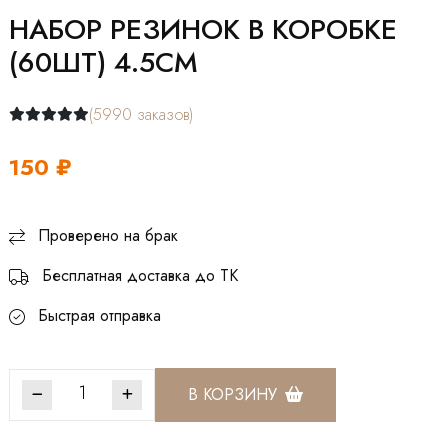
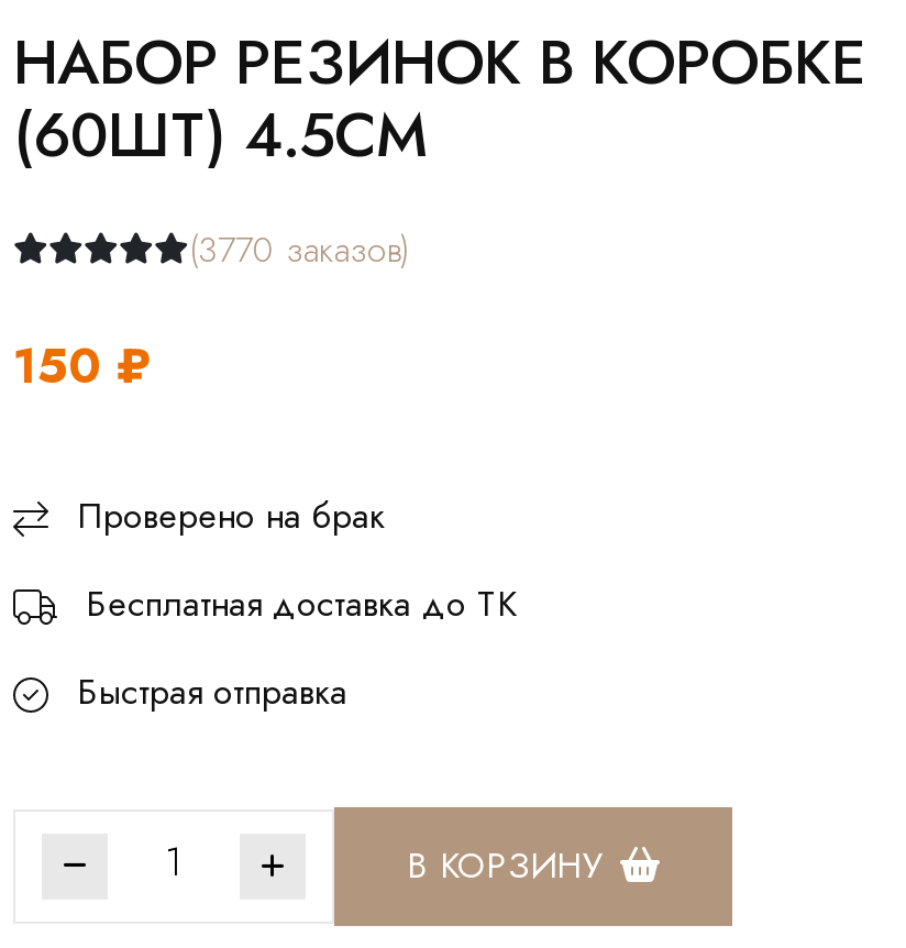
- (5990 заказов)
+ (3770 заказов)
